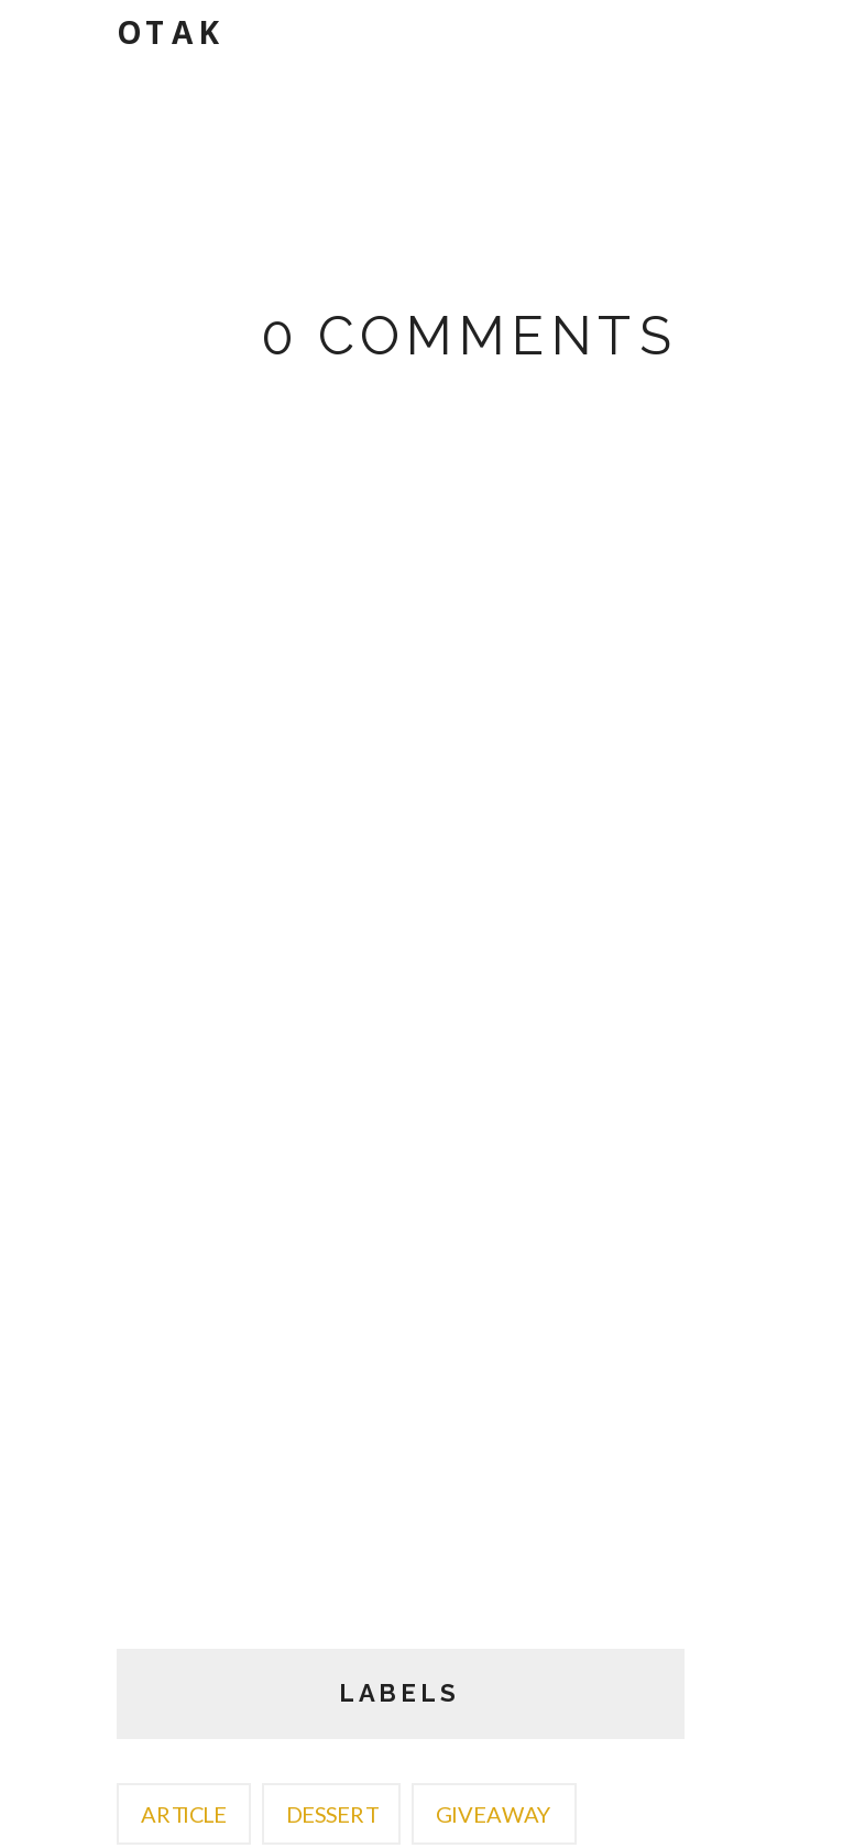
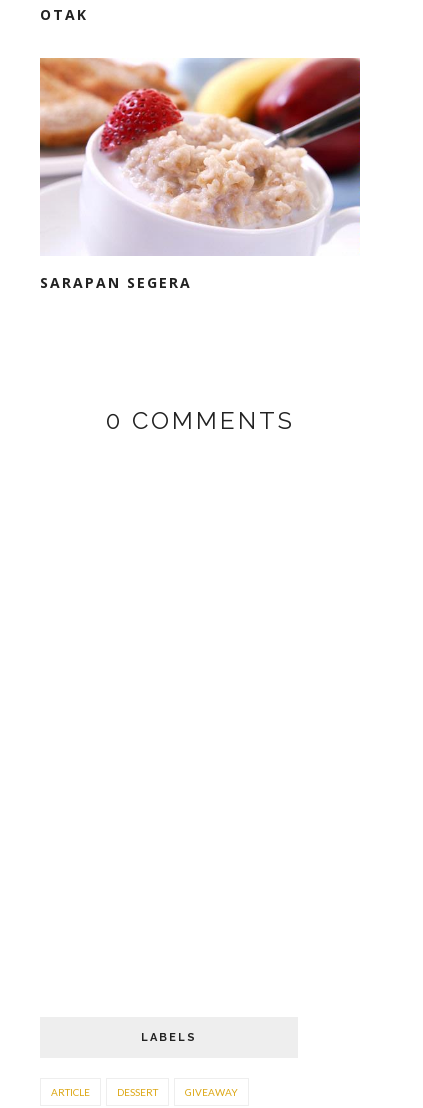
+ [image]
+ SARAPAN SEGERA
